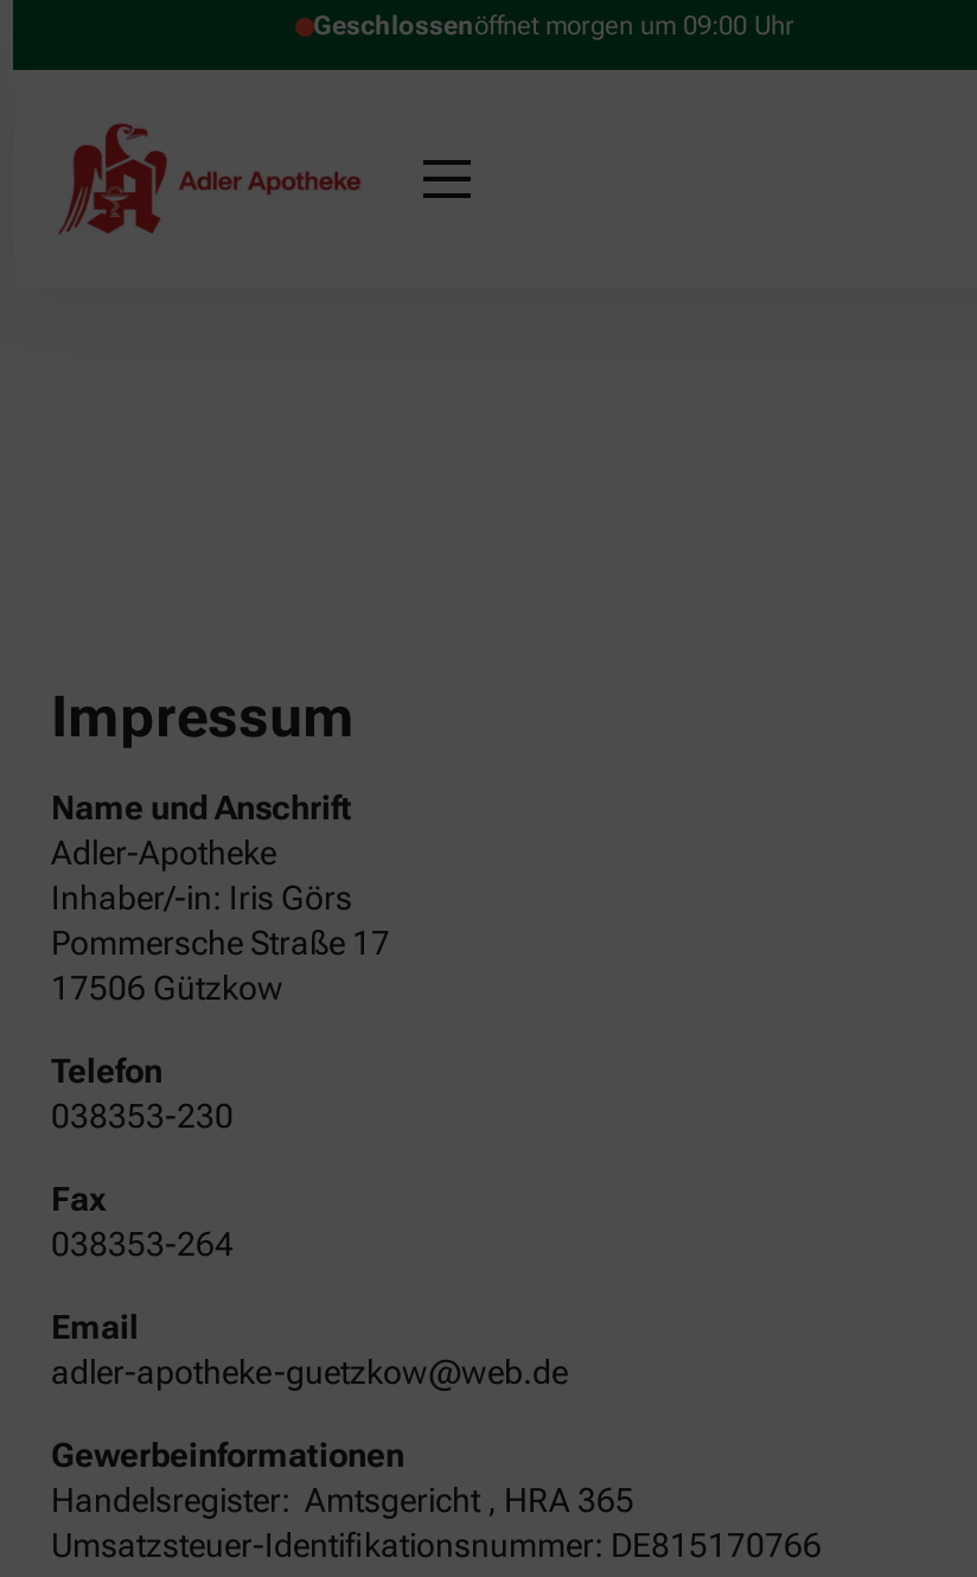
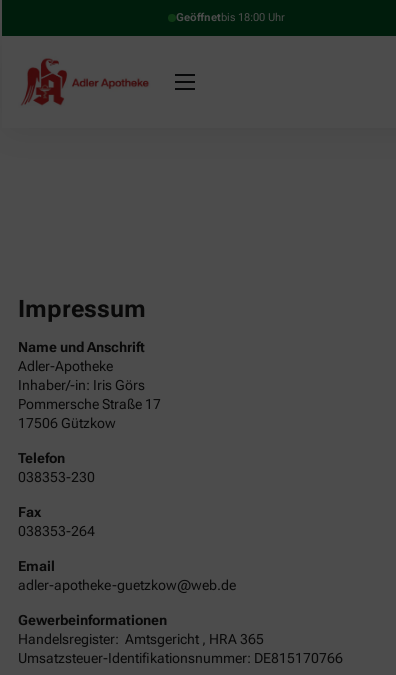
- Geschlossenöffnet morgen um 09:00 Uhr
+ Geöffnetbis 18:00 Uhr
